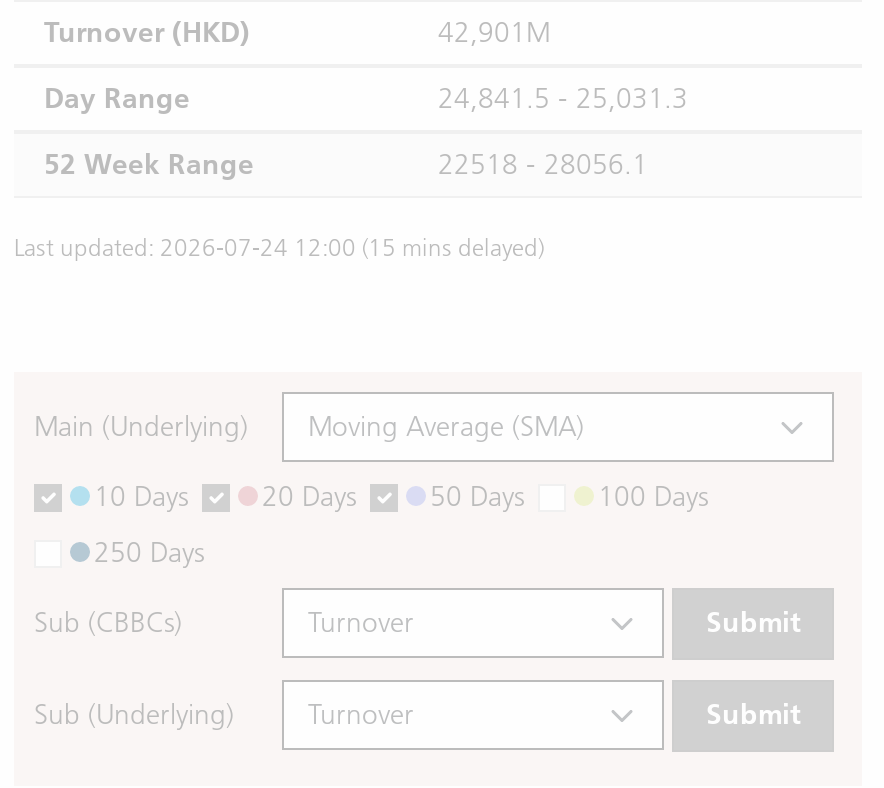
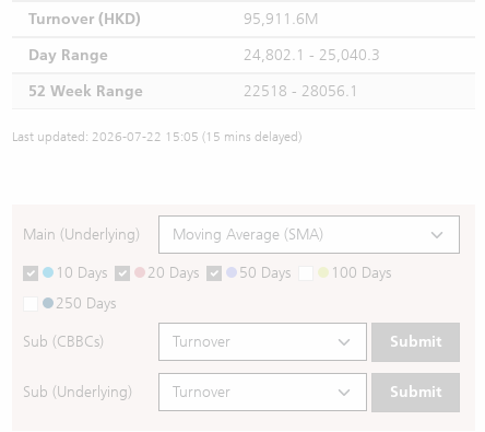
- 42,901M
+ 95,911.6M

- 24,841.5 - 25,031.3
+ 24,802.1 - 25,040.3

- Last updated: 2026-07-24 12:00 (15 mins delayed)
+ Last updated: 2026-07-22 15:05 (15 mins delayed)
